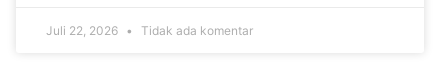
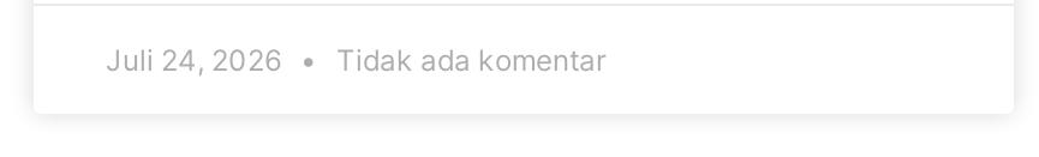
- Juli 22, 2026 Tidak ada komentar
+ Juli 24, 2026 Tidak ada komentar
